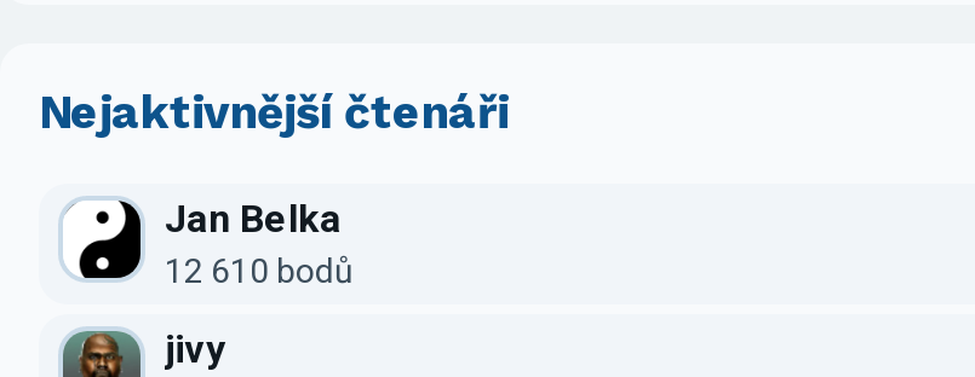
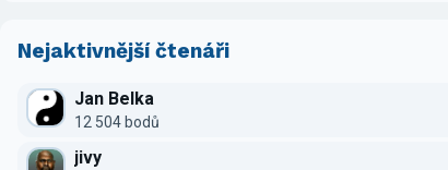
- 12 610 bodů
+ 12 504 bodů
